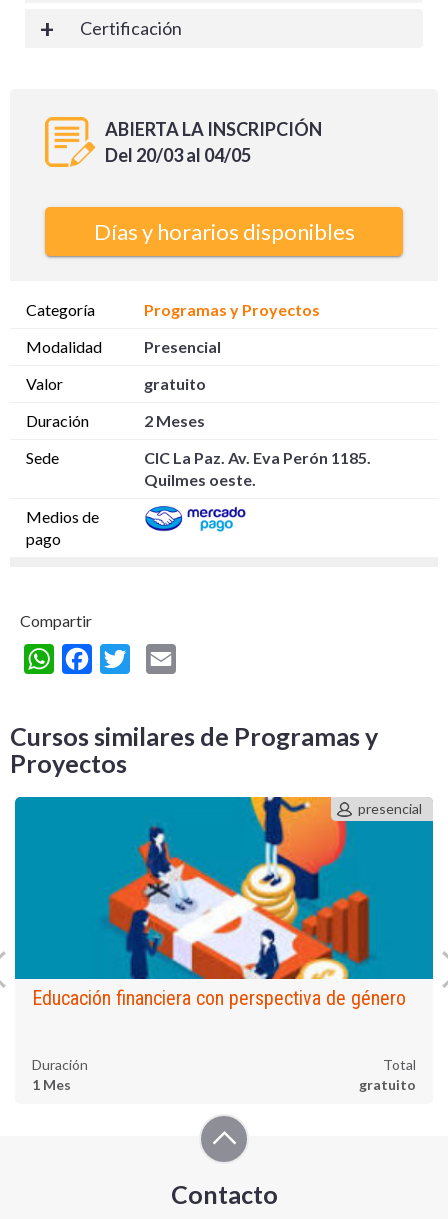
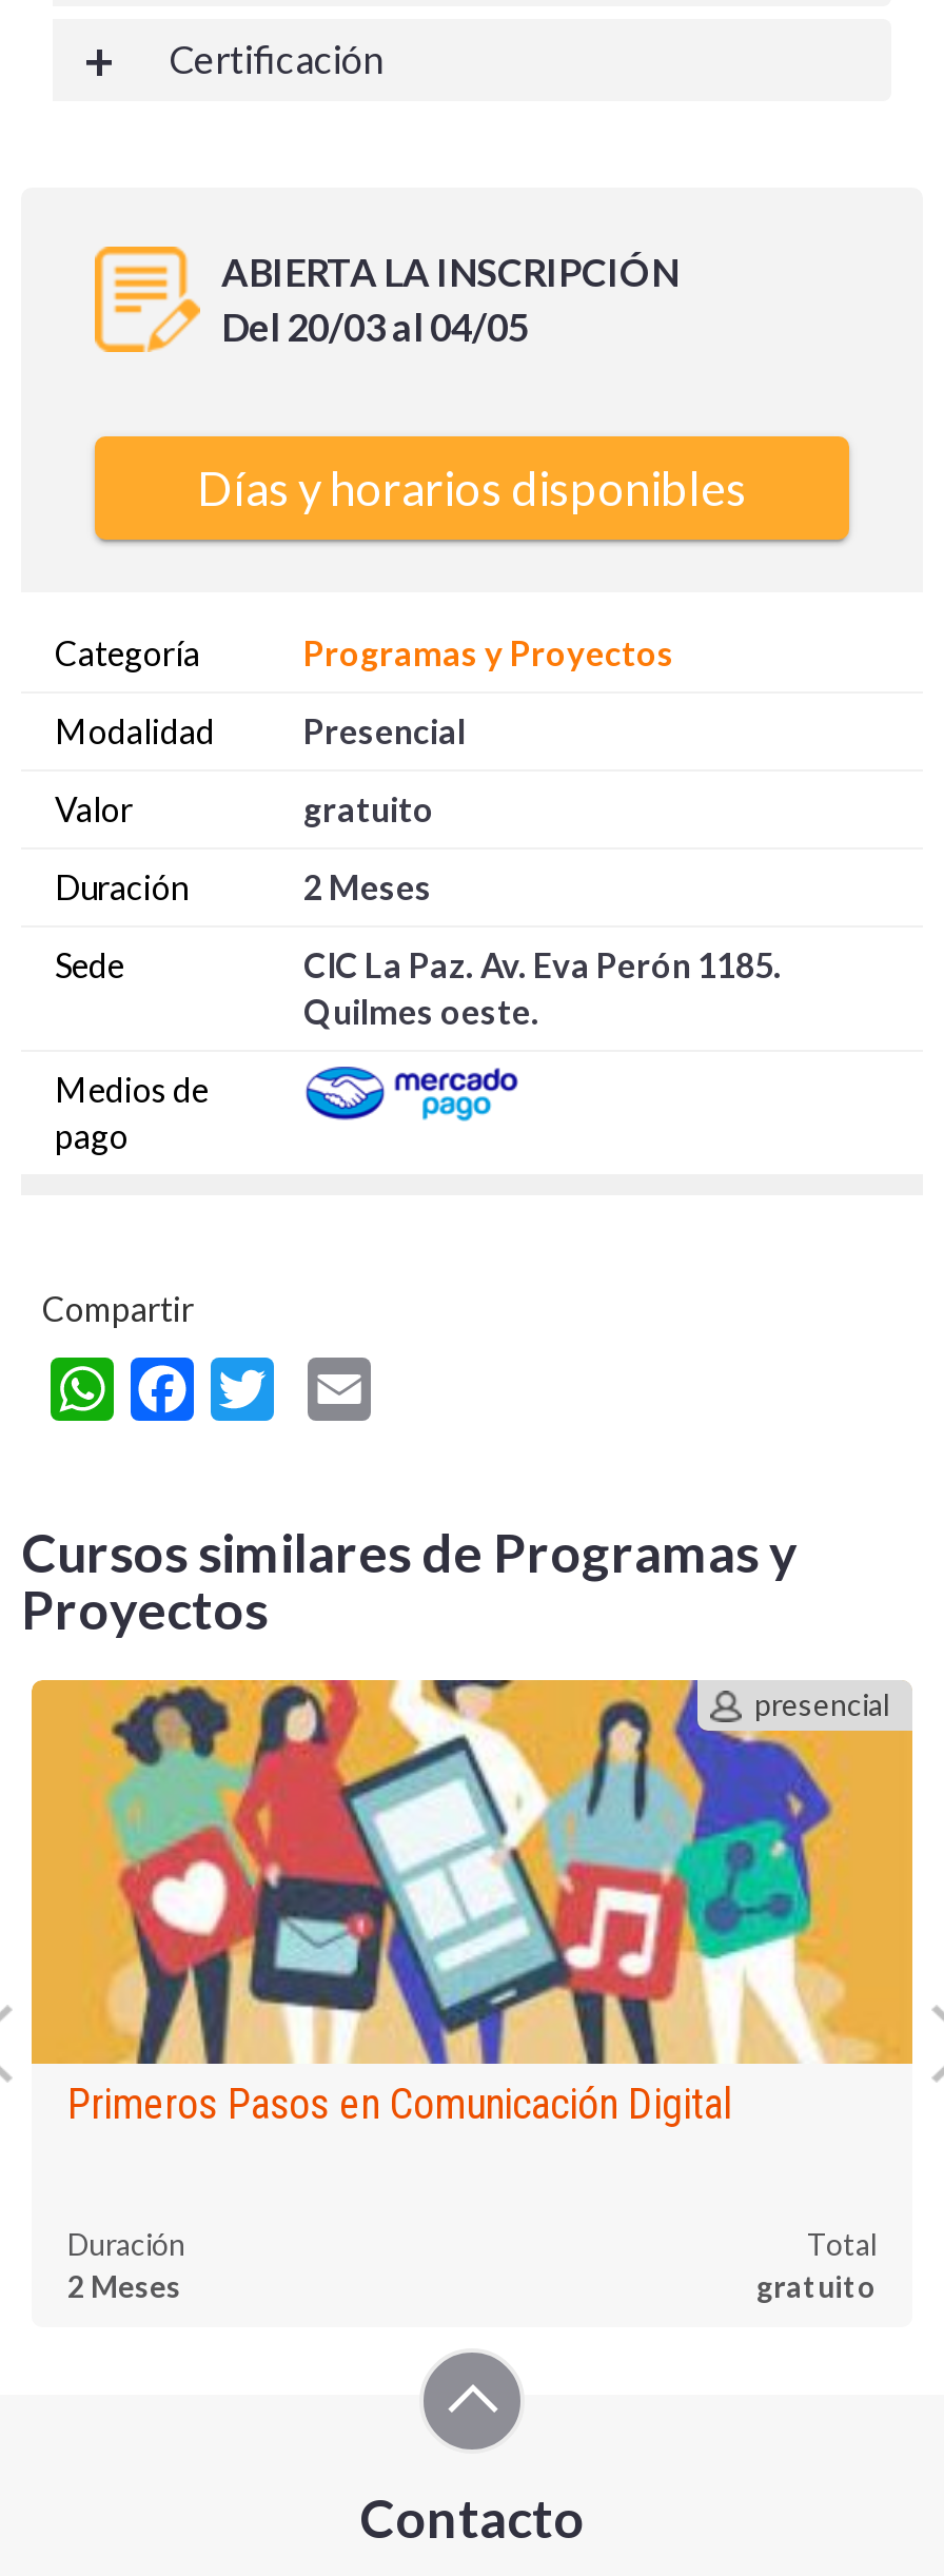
- [image]
- Educación financiera con perspectiva de género
+ [image]
+ Primeros Pasos en Comunicación Digital

- 1 Mes
+ 2 Meses
